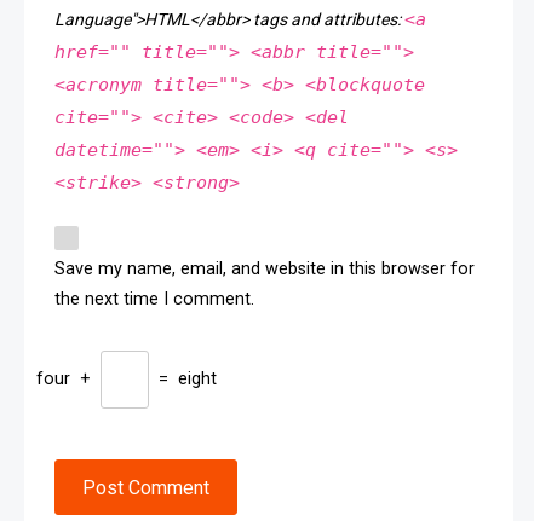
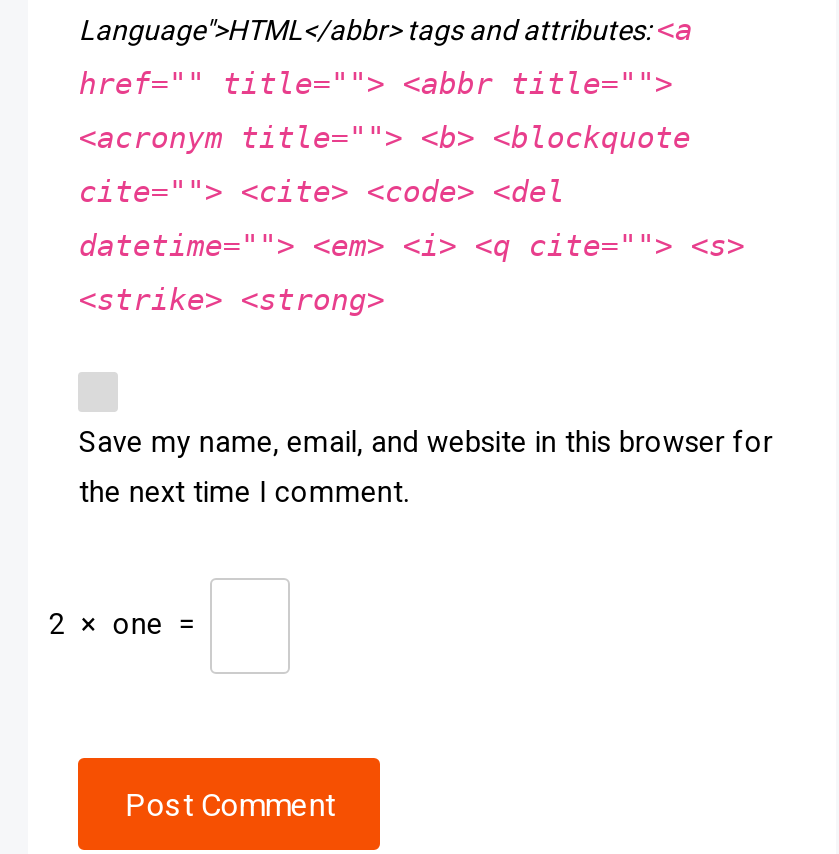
- four +
- = eight
+ 2 × one =
